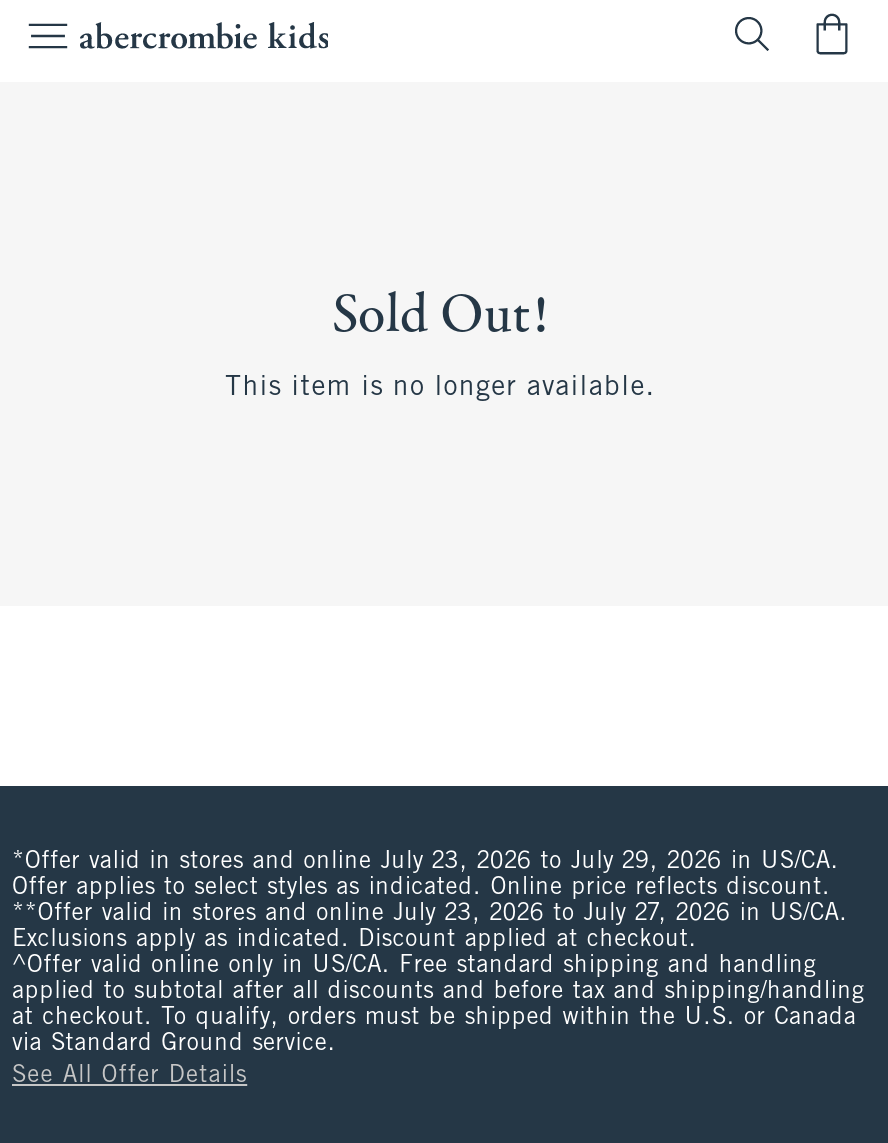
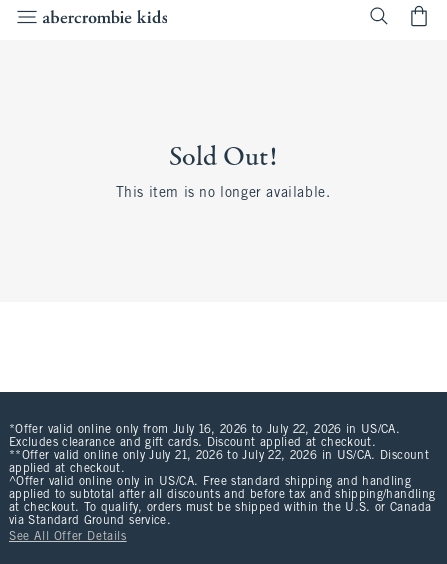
- *Offer valid in stores and online July 23, 2026 to July 29, 2026 in US/CA.
- Offer applies to select styles as indicated. Online price reflects discount.
- **Offer valid in stores and online July 23, 2026 to July 27, 2026 in US/CA.
- Exclusions apply as indicated. Discount applied at checkout.
+ *Offer valid online only from July 16, 2026 to July 22, 2026 in US/CA.
+ Excludes clearance and gift cards. Discount applied at checkout.
+ **Offer valid online only July 21, 2026 to July 22, 2026 in US/CA. Discount
+ applied at checkout.
